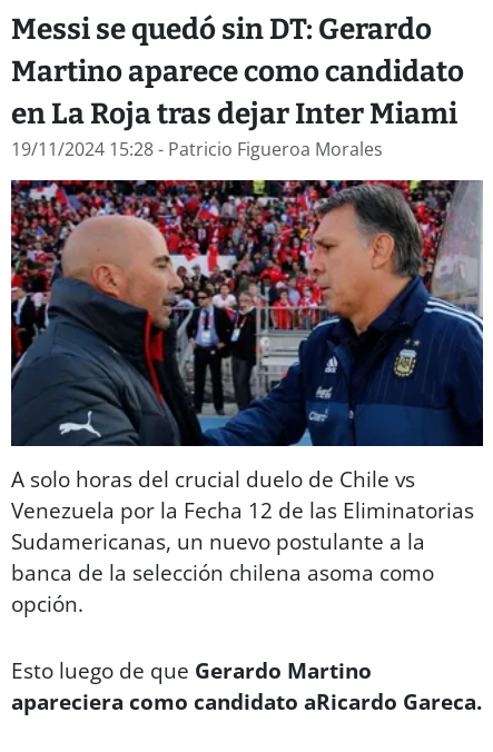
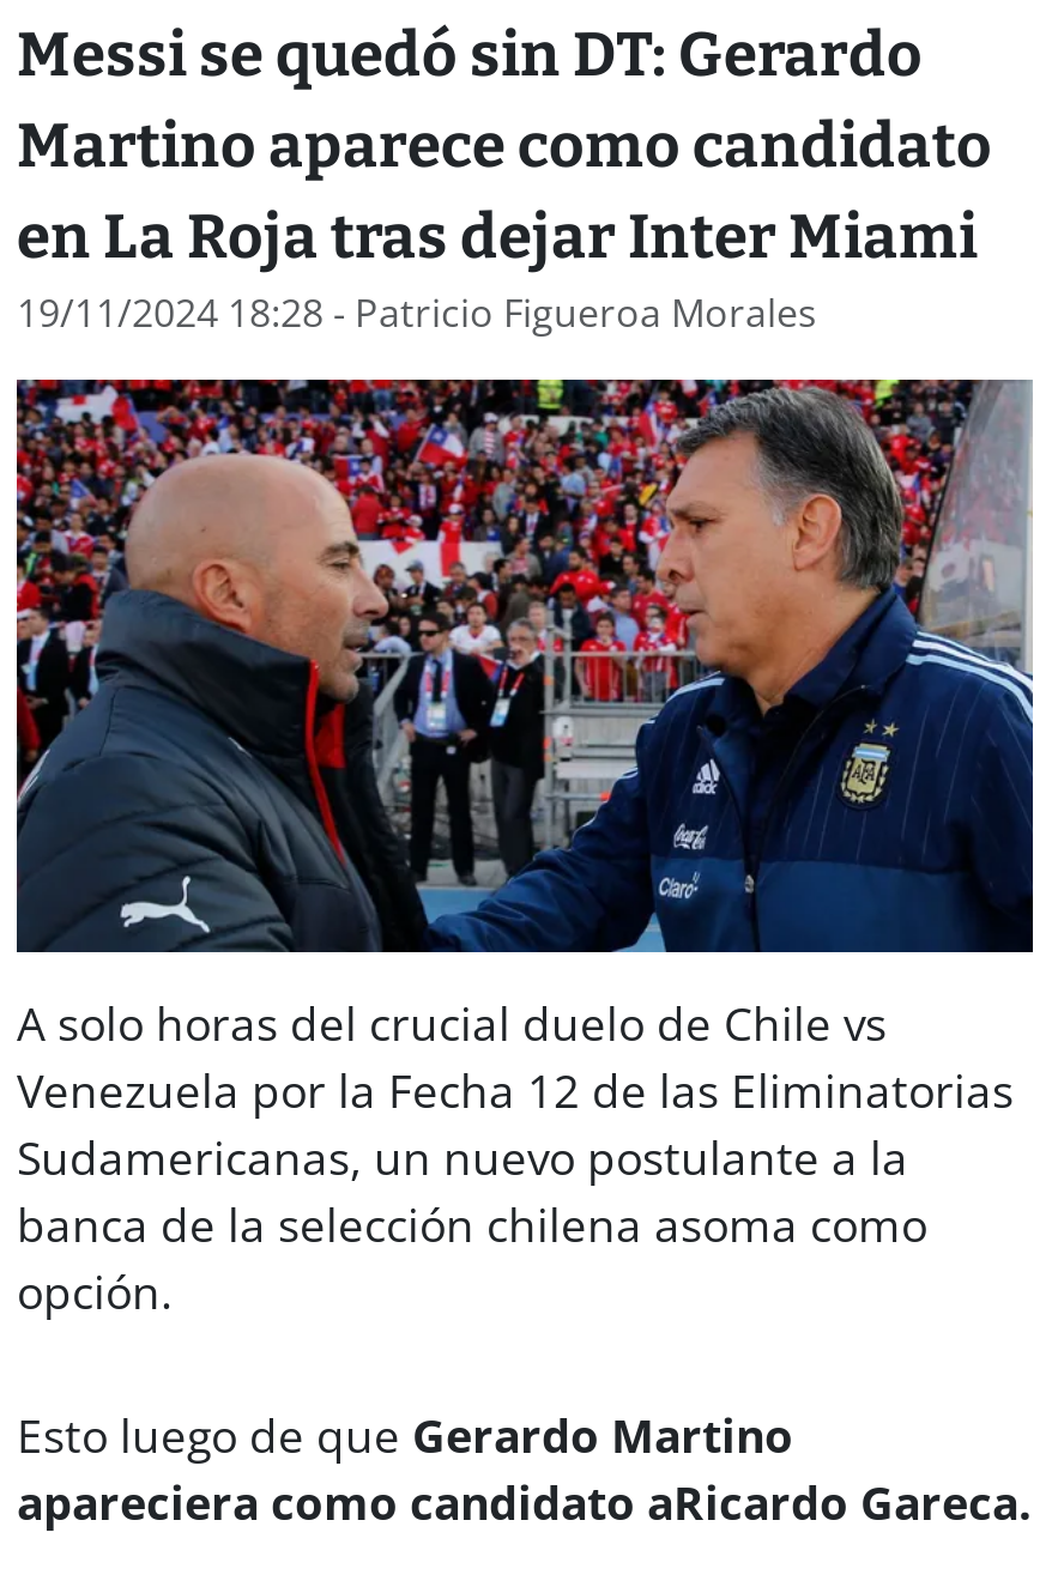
- 19/11/2024 15:28 - Patricio Figueroa Morales
+ 19/11/2024 18:28 - Patricio Figueroa Morales
